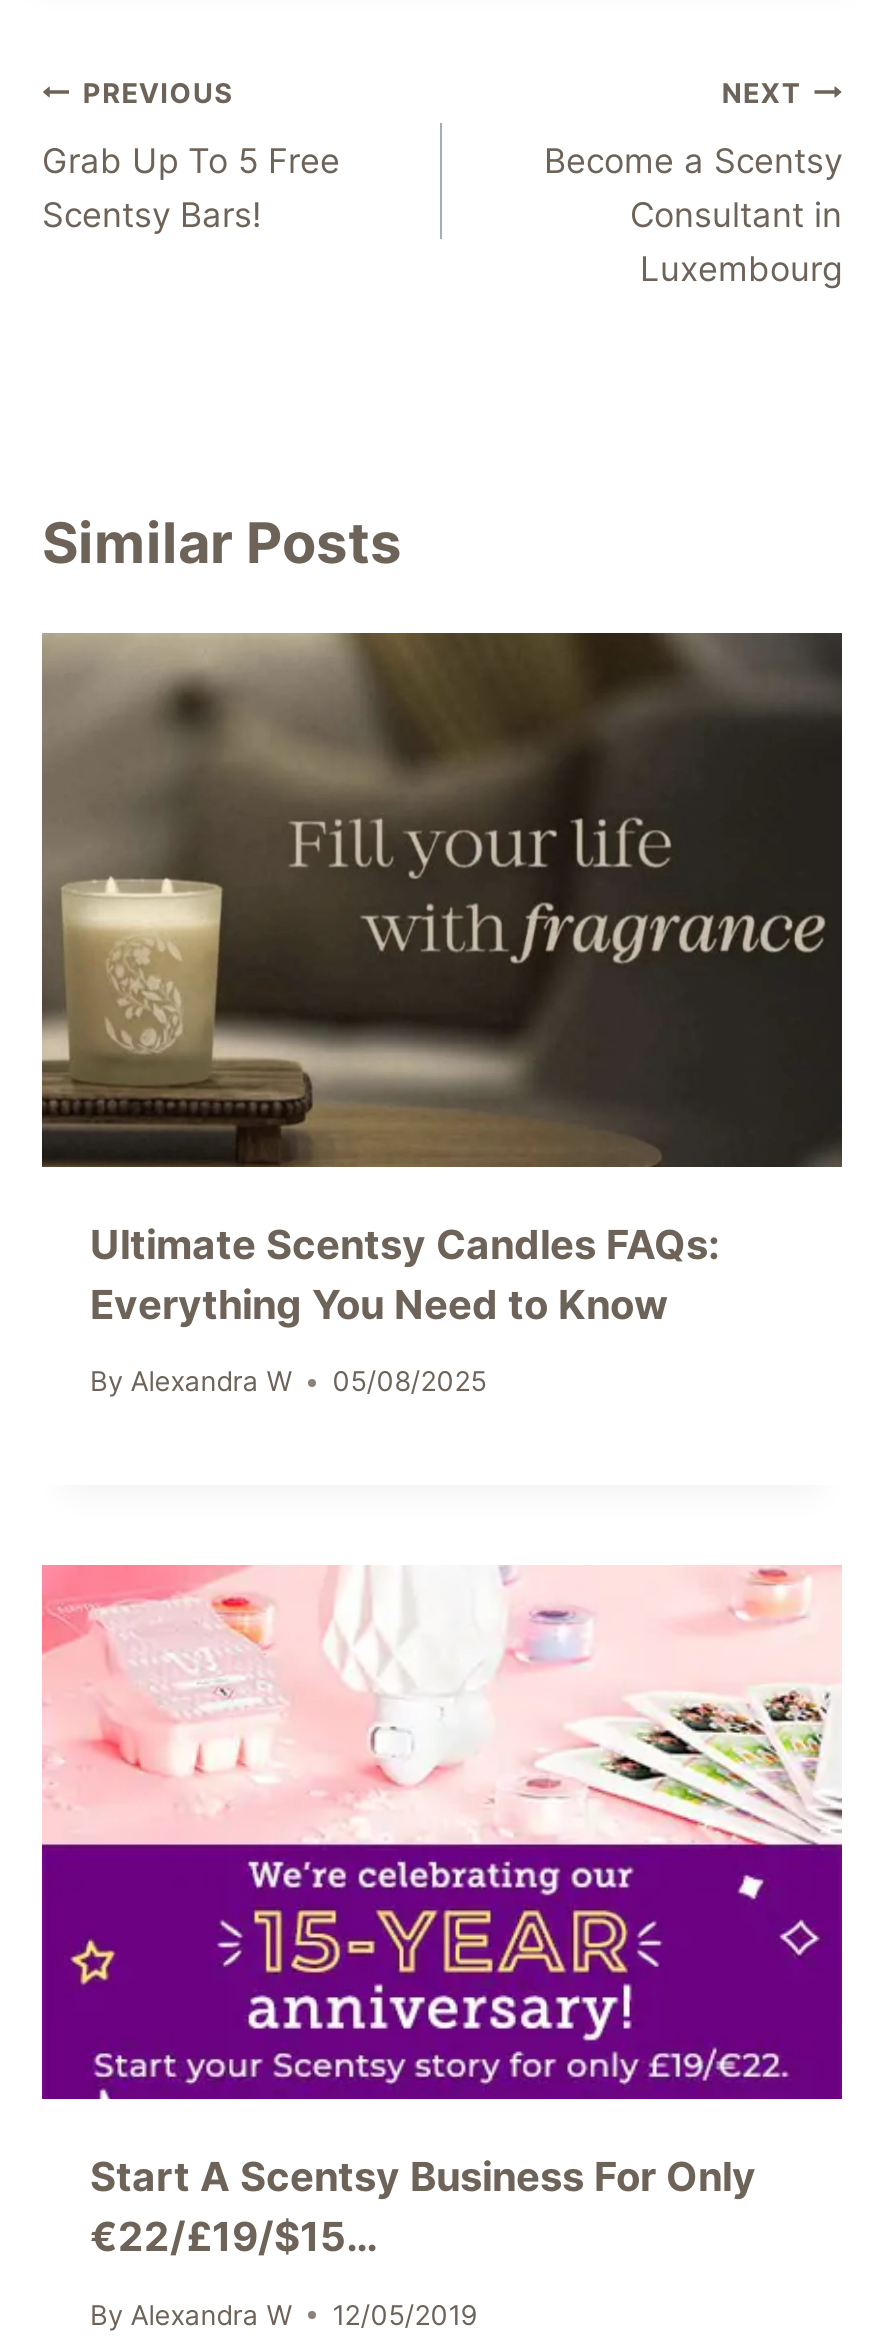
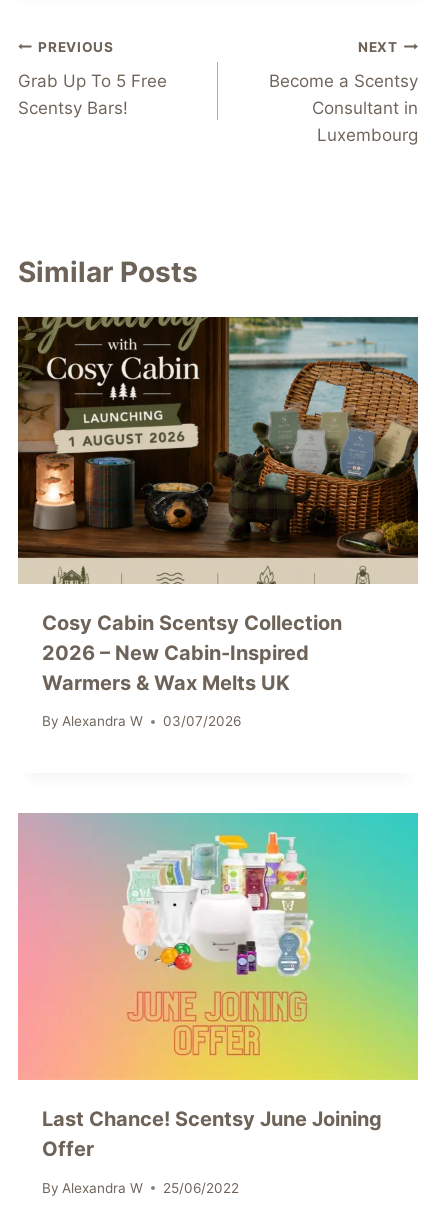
- [image]
- Ultimate Scentsy Candles FAQs:
- Everything You Need to Know
+ [image]
+ Cosy Cabin Scentsy Collection
+ 2026 – New Cabin-Inspired
+ Warmers & Wax Melts UK

- By Alexandra W 05/08/2025
+ By Alexandra W 03/07/2026

- [image]
- Start A Scentsy Business For Only
- €22/£19/$15…
+ [image]
+ Last Chance! Scentsy June Joining
+ Offer

- By Alexandra W 12/05/2019
+ By Alexandra W 25/06/2022
